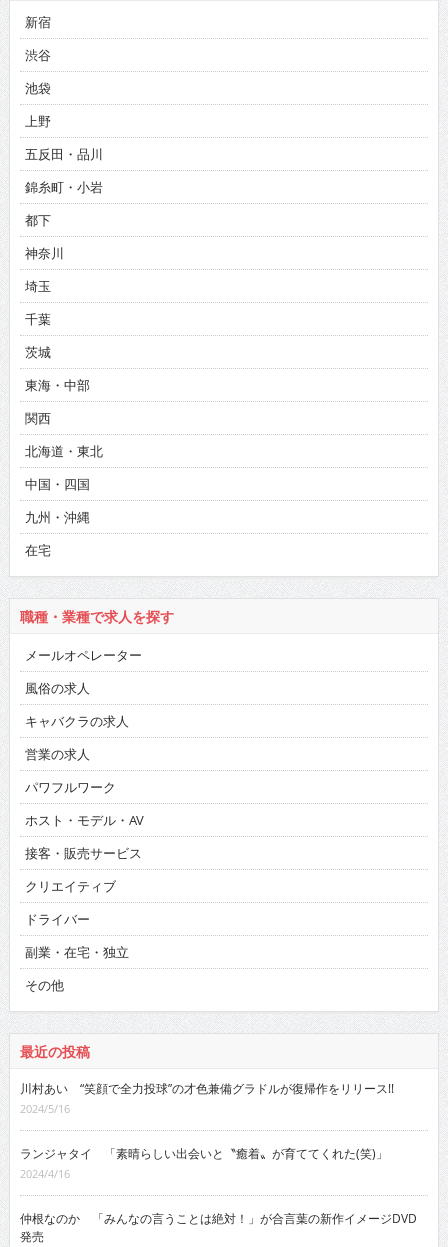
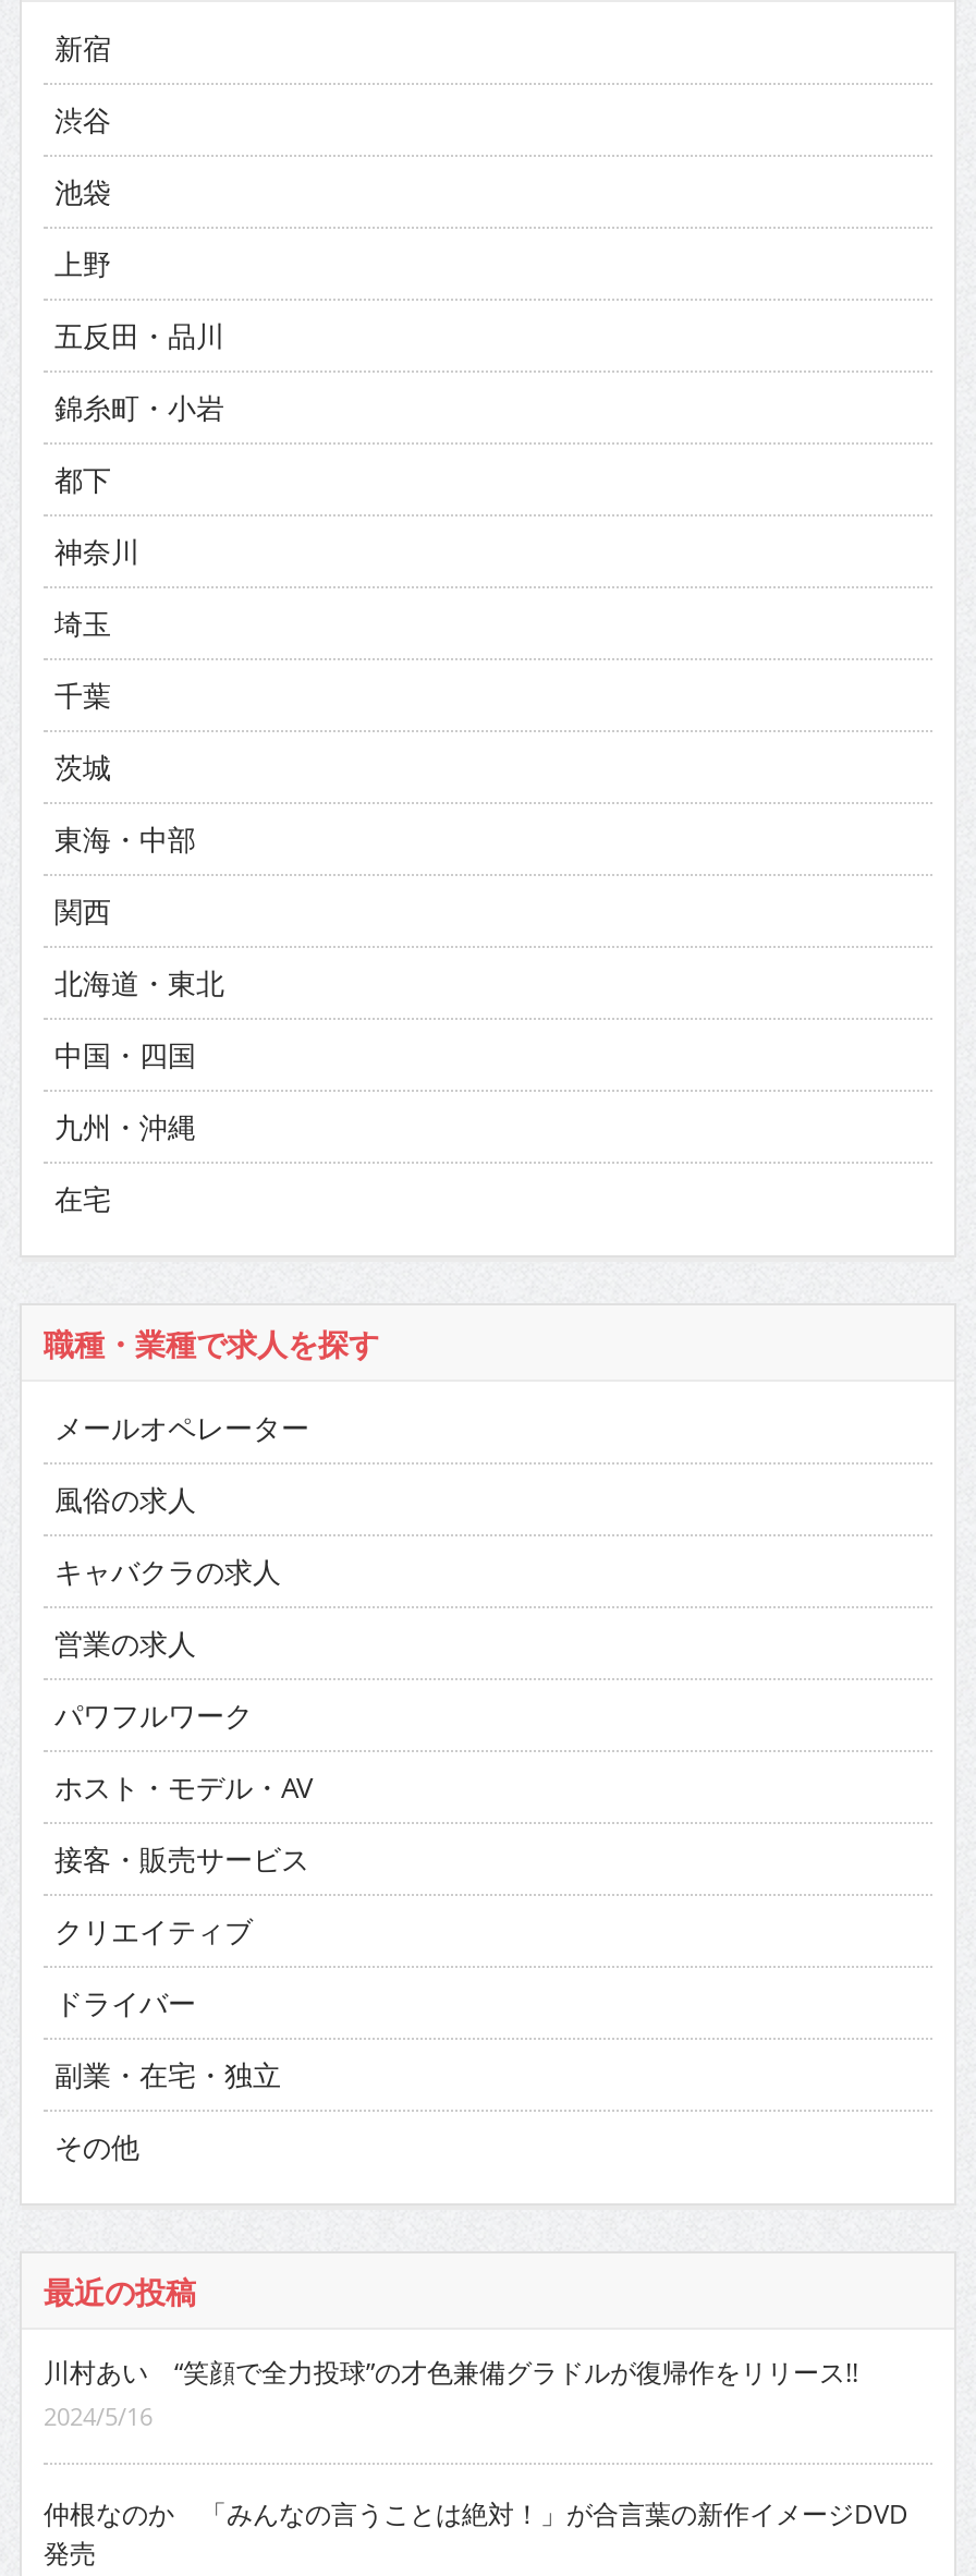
- ランジャタイ 「素晴らしい出会いと〝癒着〟が育ててくれた(笑)」
- 2024/4/16
